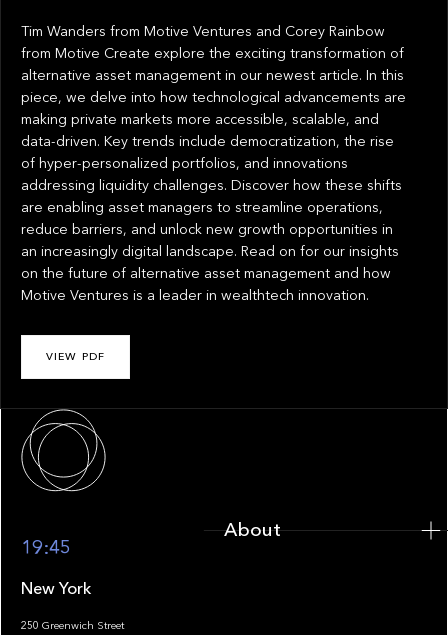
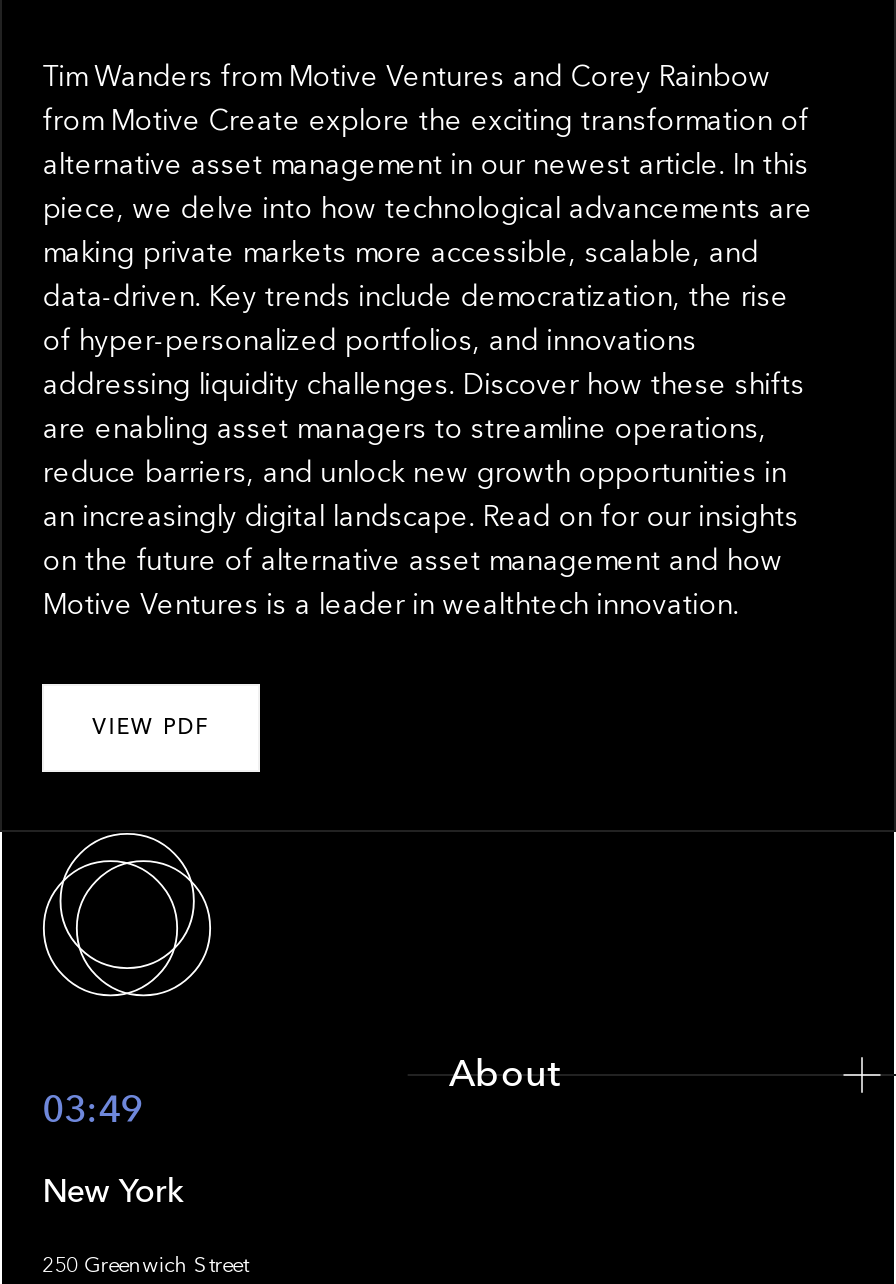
- 19:45
+ 03:49
